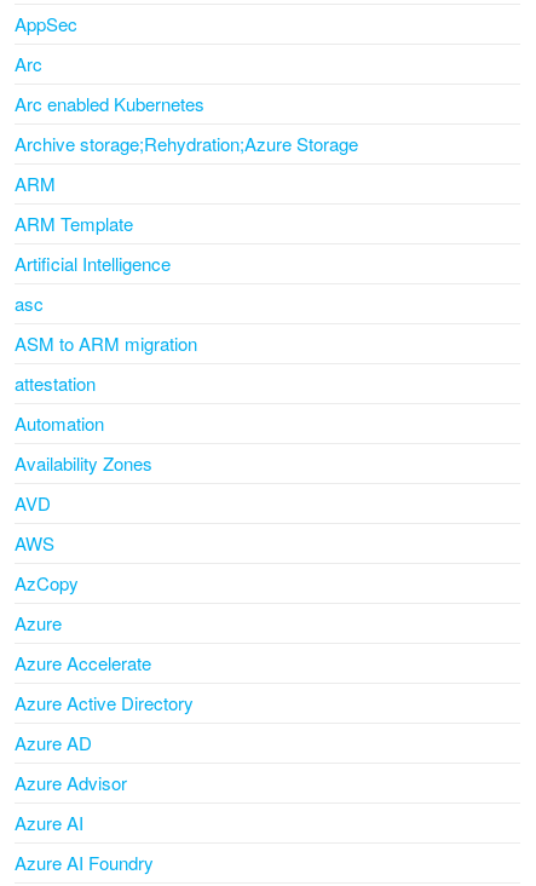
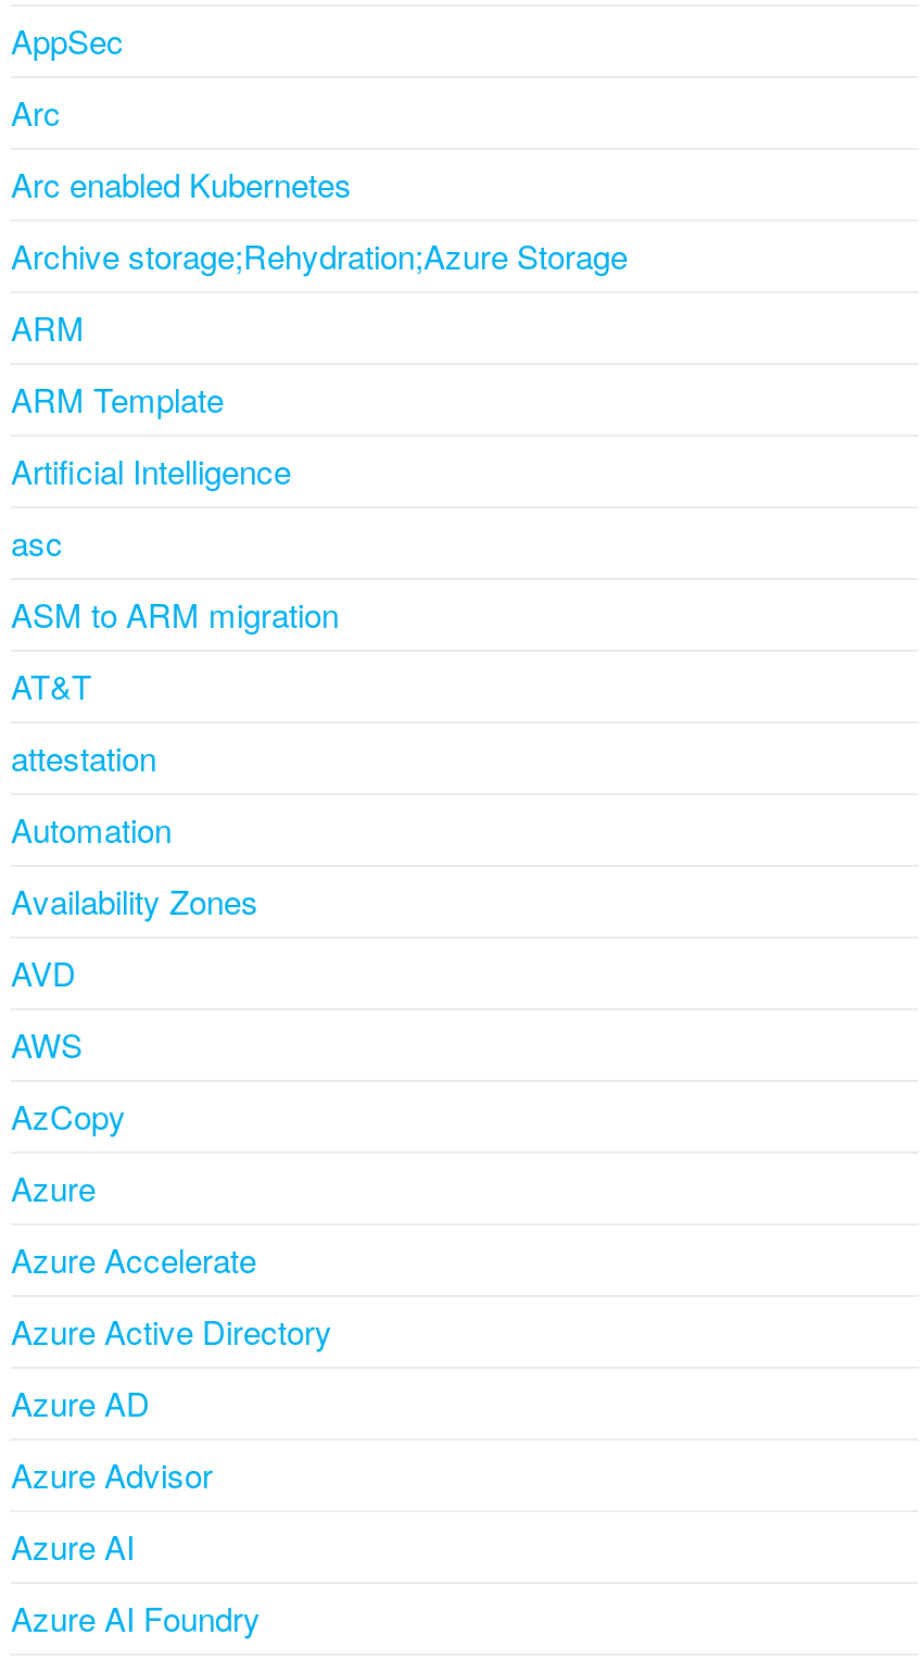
+ AT&T
